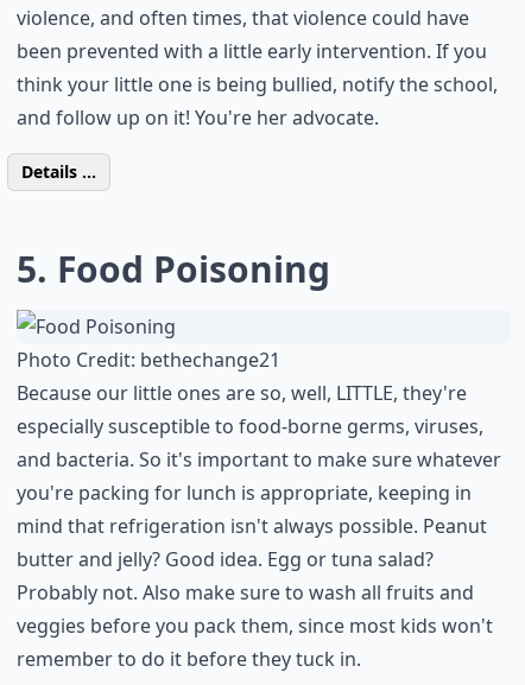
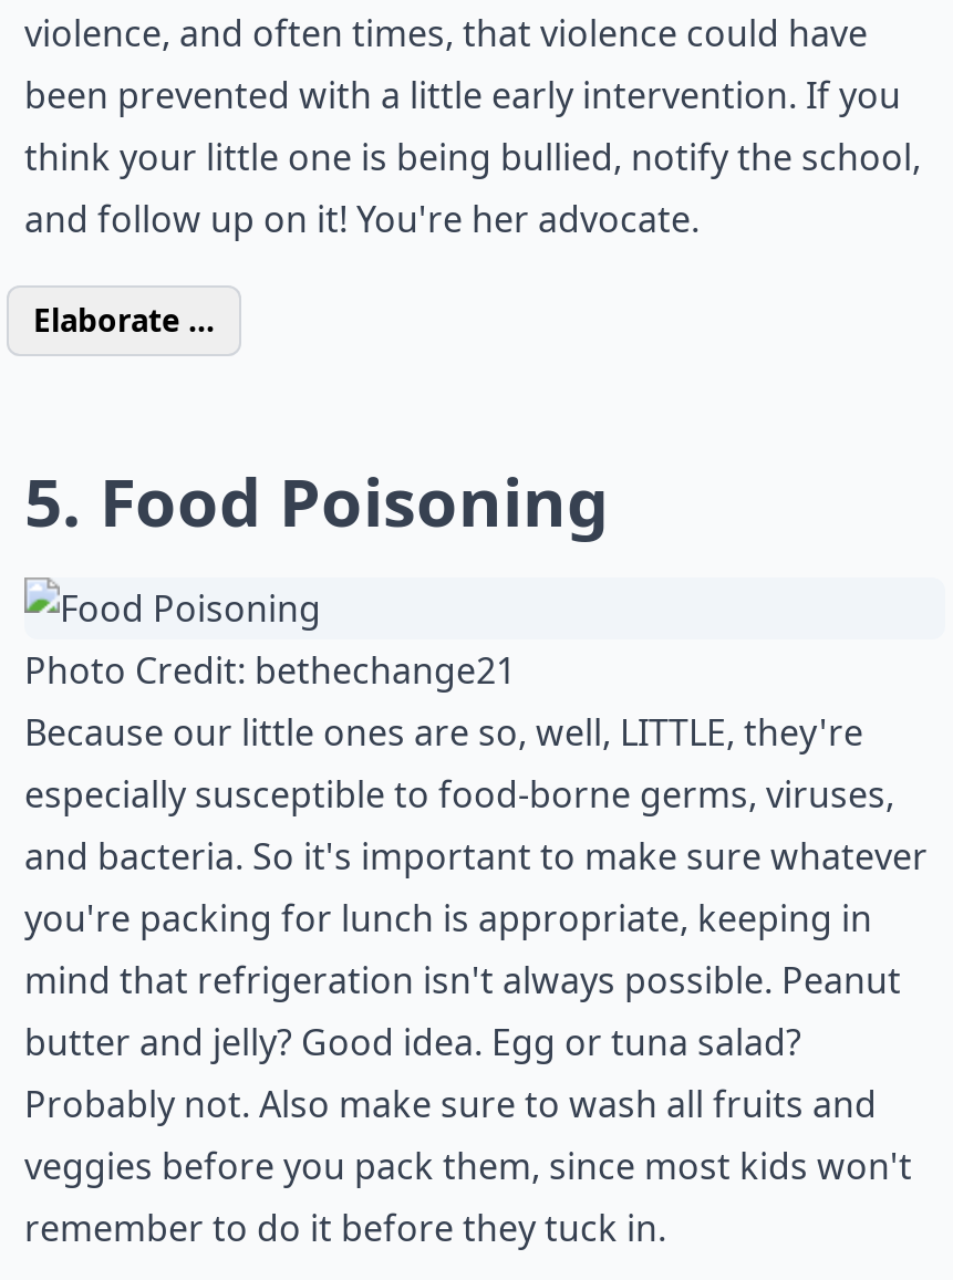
- Details ...
+ Elaborate ...
